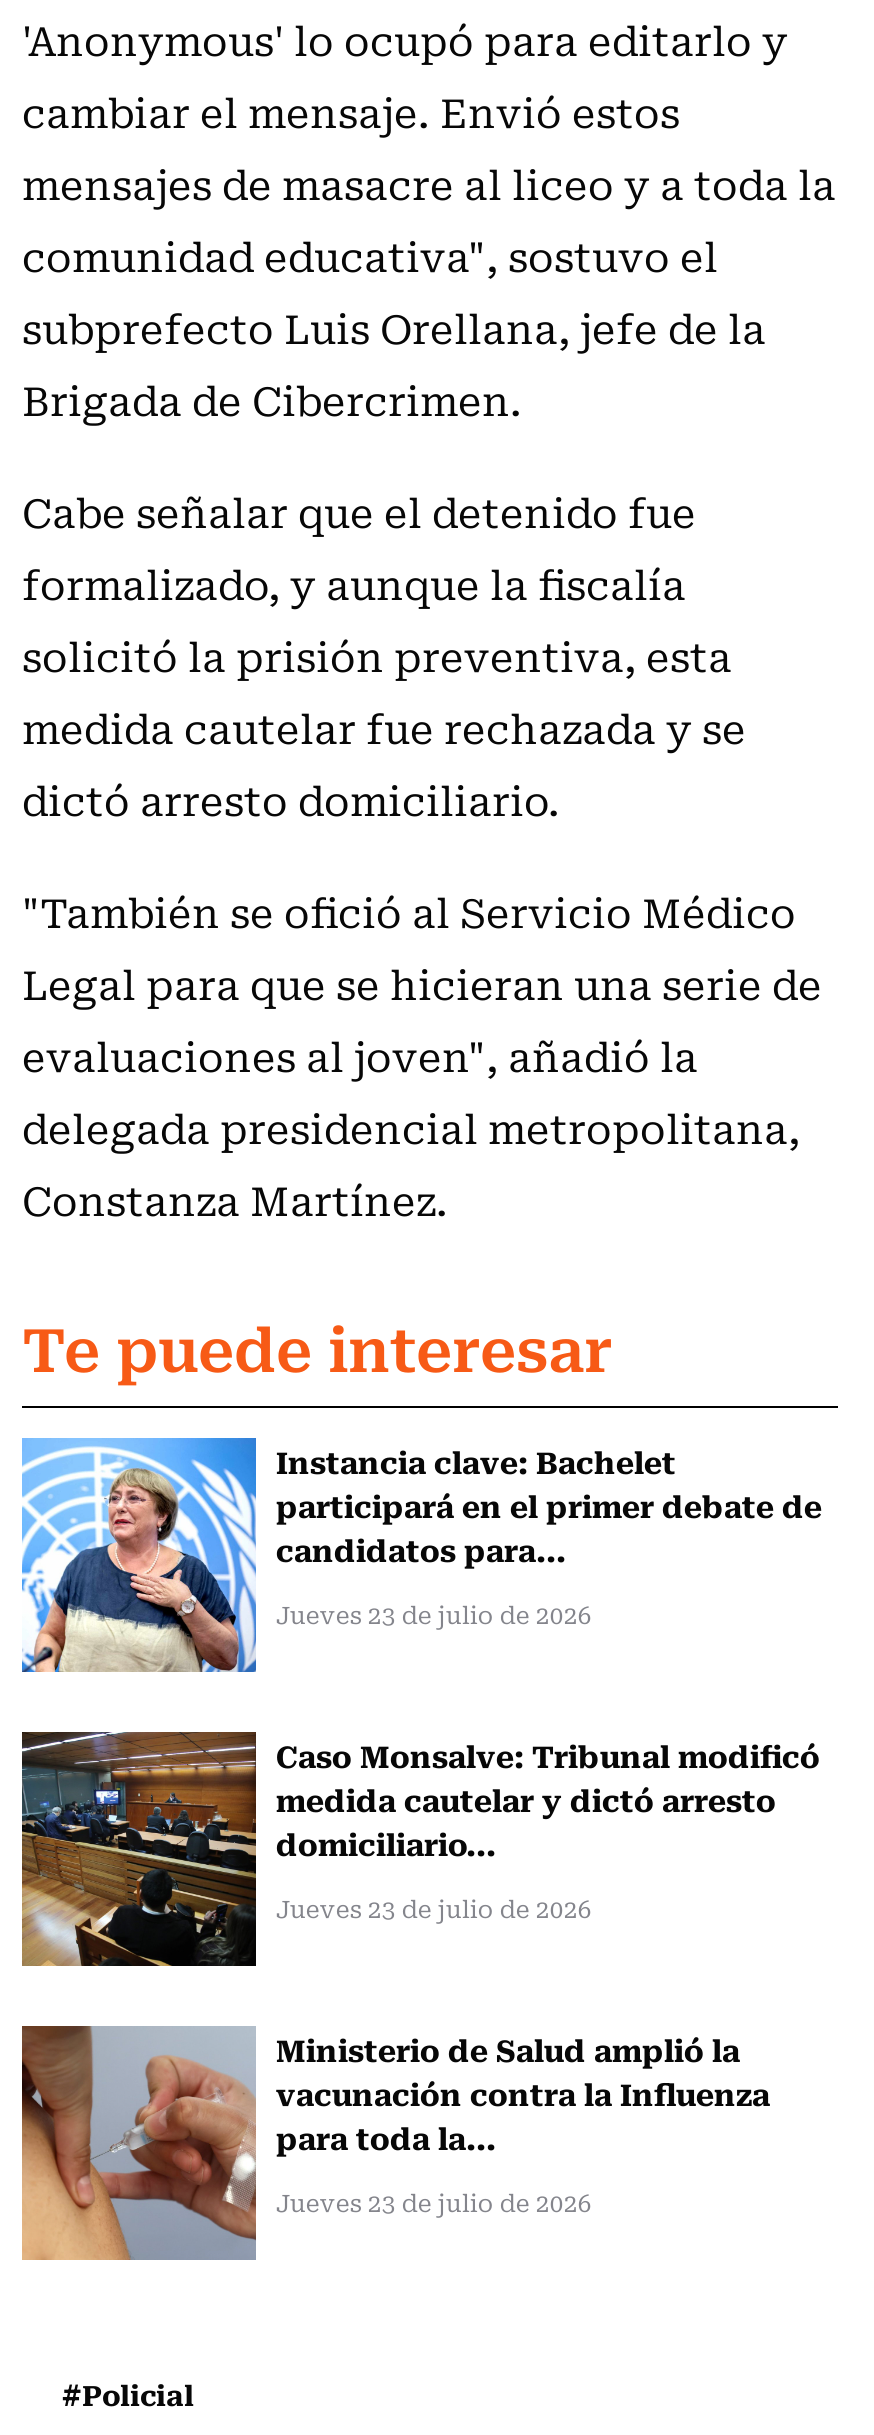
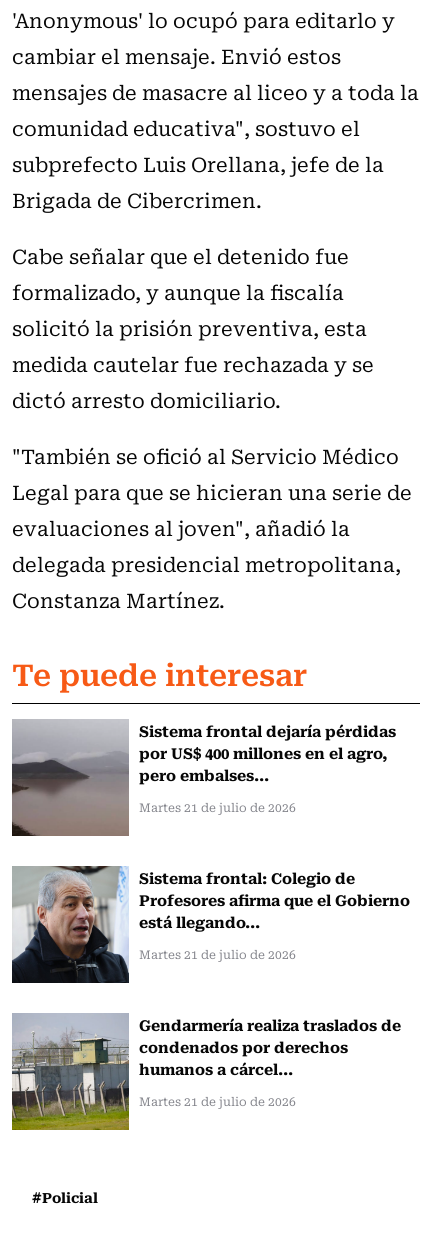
- [image]
- Instancia clave: Bachelet
- participará en el primer debate de
- candidatos para...
+ [image]
+ Sistema frontal dejaría pérdidas
+ por US$ 400 millones en el agro,
+ pero embalses...

- Jueves 23 de julio de 2026
+ Martes 21 de julio de 2026

- [image]
- Caso Monsalve: Tribunal modificó
- medida cautelar y dictó arresto
- domiciliario...
+ [image]
+ Sistema frontal: Colegio de
+ Profesores afirma que el Gobierno
+ está llegando...

- Jueves 23 de julio de 2026
+ Martes 21 de julio de 2026

- [image]
- Ministerio de Salud amplió la
- vacunación contra la Influenza
- para toda la...
+ [image]
+ Gendarmería realiza traslados de
+ condenados por derechos
+ humanos a cárcel...

- Jueves 23 de julio de 2026
+ Martes 21 de julio de 2026
